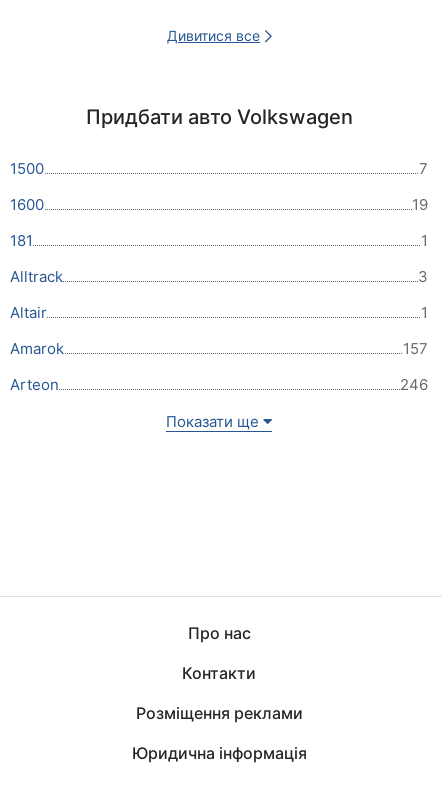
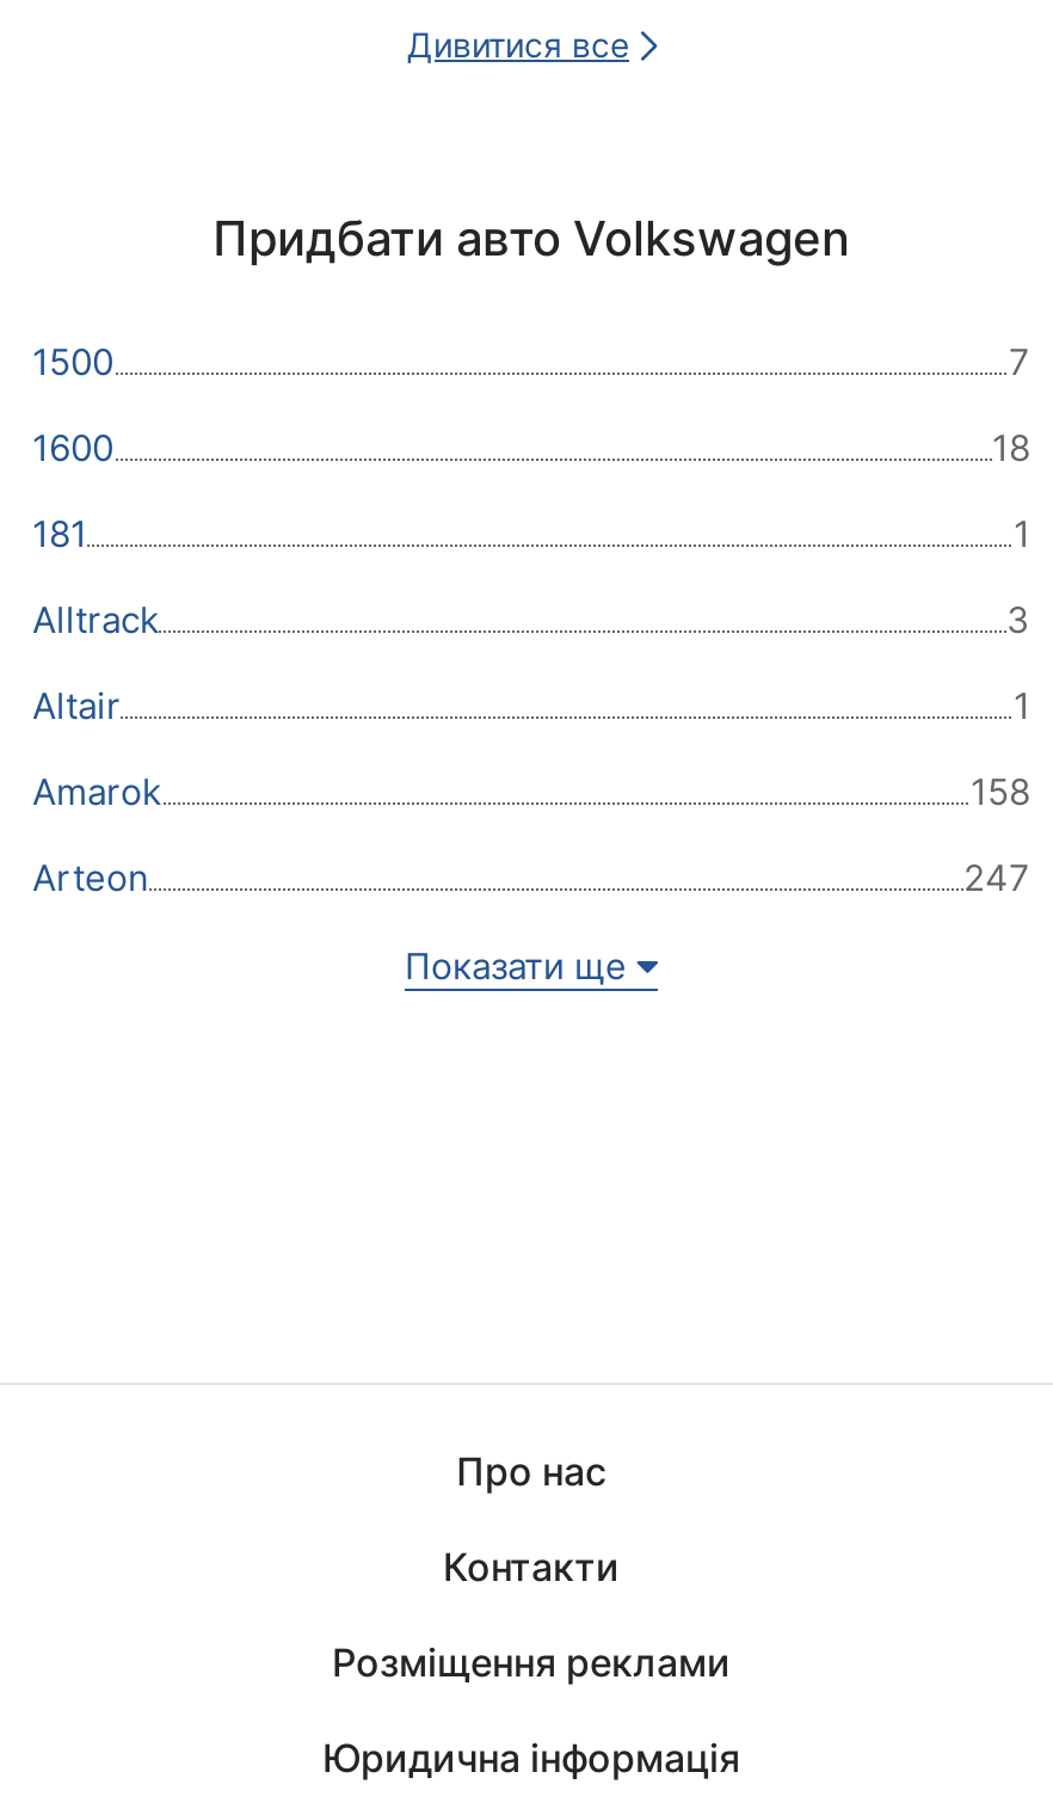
- 19
+ 18

- 157
+ 158

- 246
+ 247
